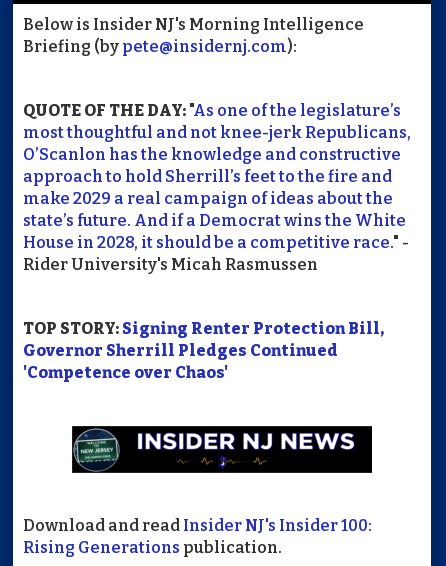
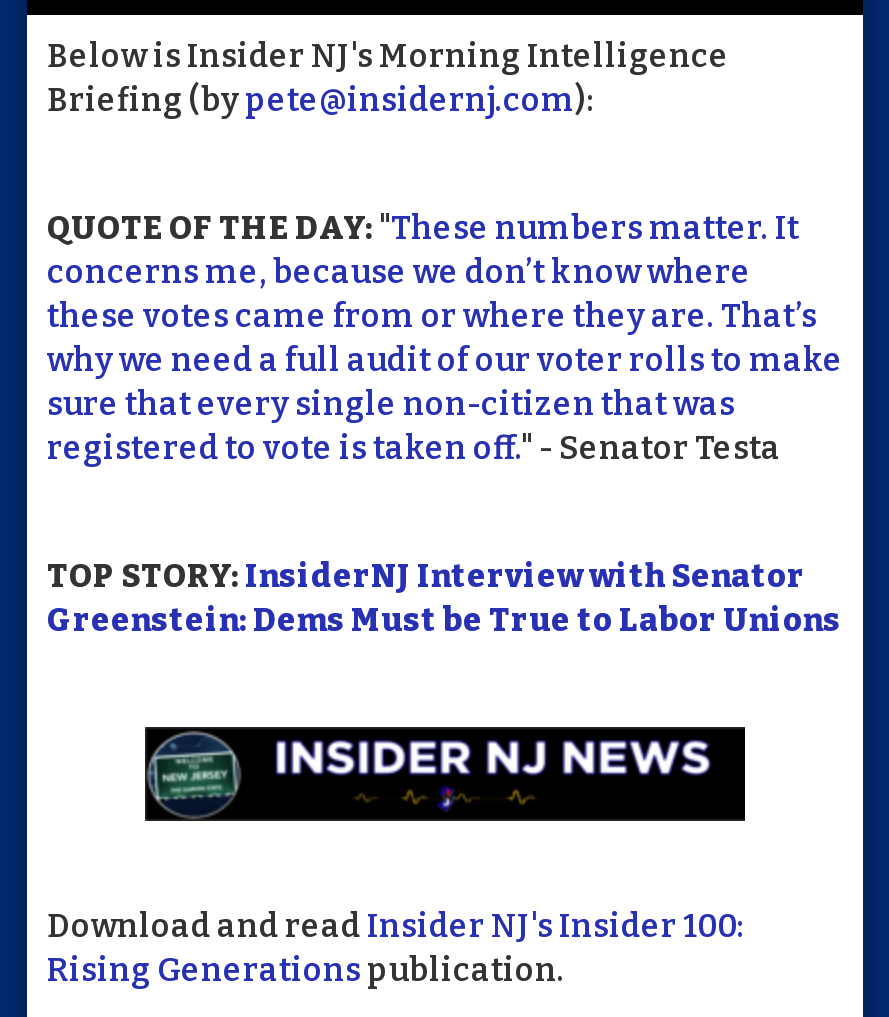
- QUOTE OF THE DAY: " As one of the legislature’s
- most thoughtful and not knee-jerk Republicans,
- O’Scanlon has the knowledge and constructive
- approach to hold Sherrill’s feet to the fire and
- make 2029 a real campaign of ideas about the
- state’s future. And if a Democrat wins the White
- House in 2028, it should be a competitive race." -
- Rider University's Micah Rasmussen
+ QUOTE OF THE DAY: "These numbers matter. It
+ concerns me, because we don’t know where
+ these votes came from or where they are. That’s
+ why we need a full audit of our voter rolls to make
+ sure that every single non-citizen that was
+ registered to vote is taken off." - Senator Testa

- TOP STORY: Signing Renter Protection Bill,
- Governor Sherrill Pledges Continued
- 'Competence over Chaos'
+ TOP STORY: InsiderNJ Interview with Senator
+ Greenstein: Dems Must be True to Labor Unions
